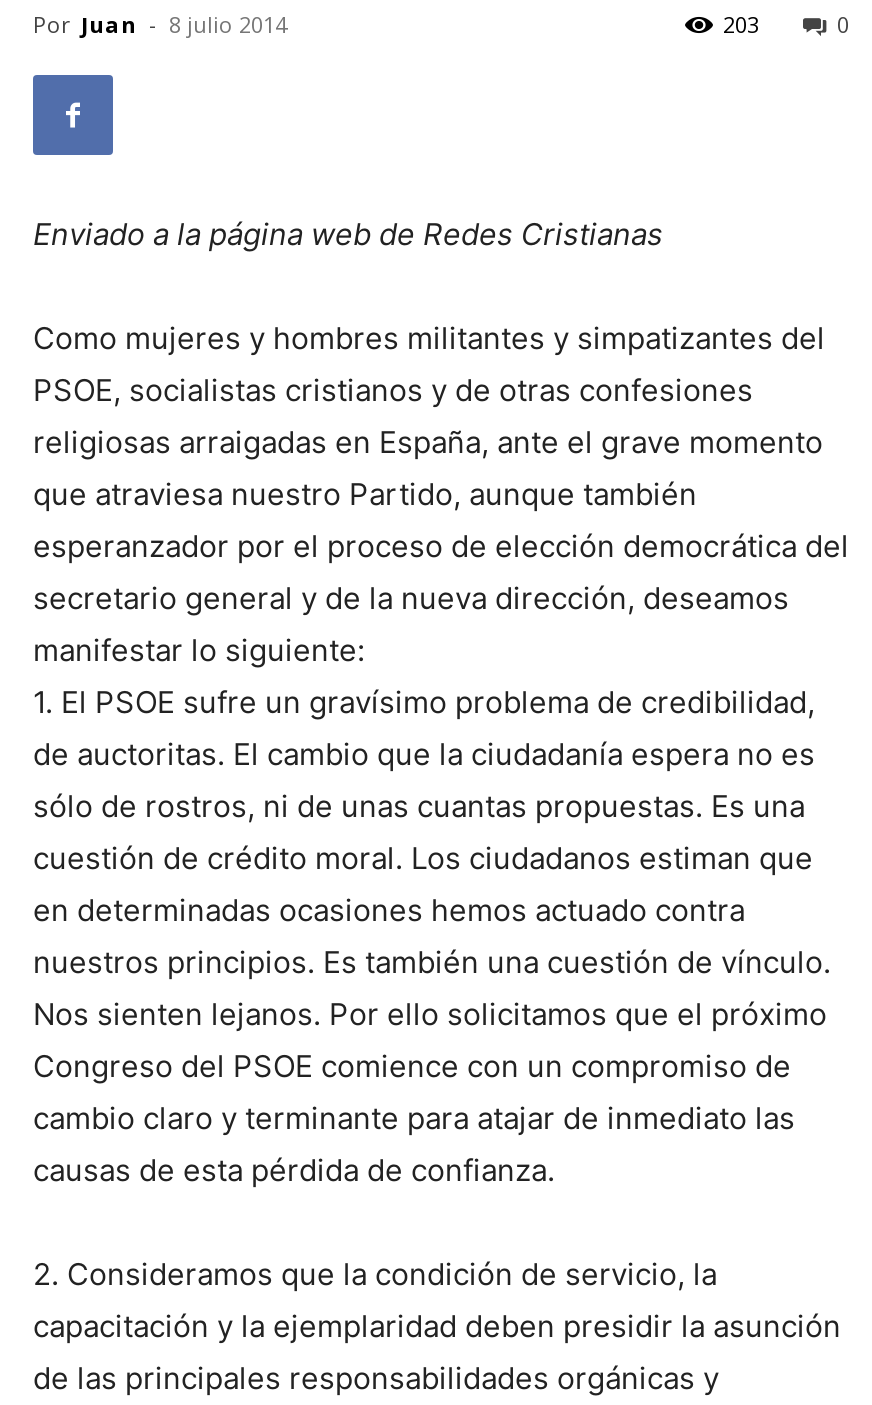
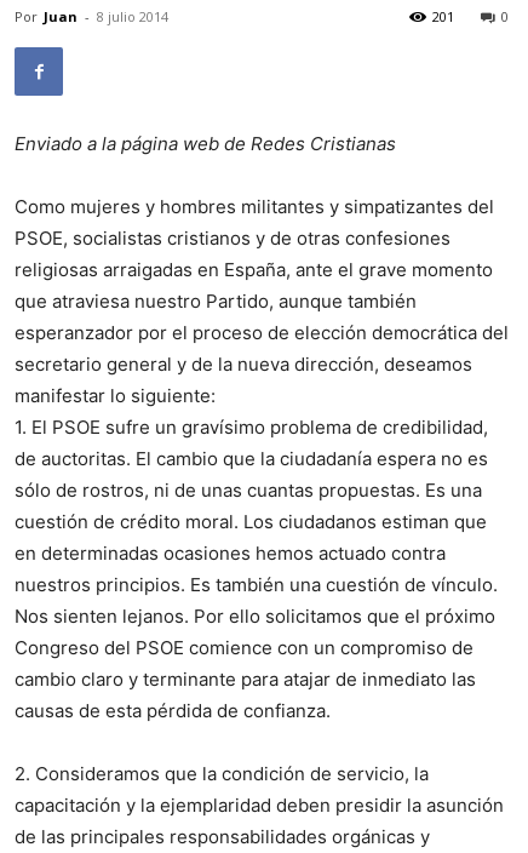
- 203
+ 201
